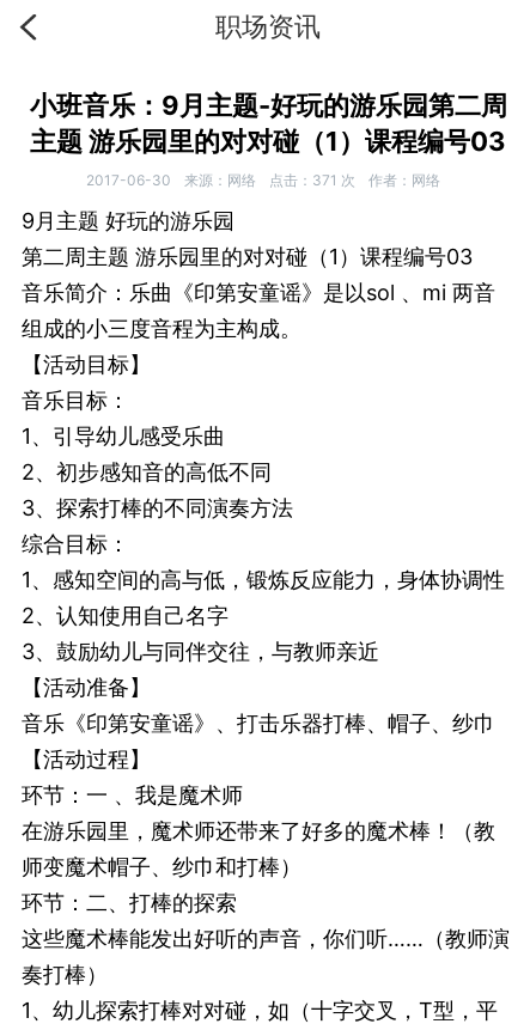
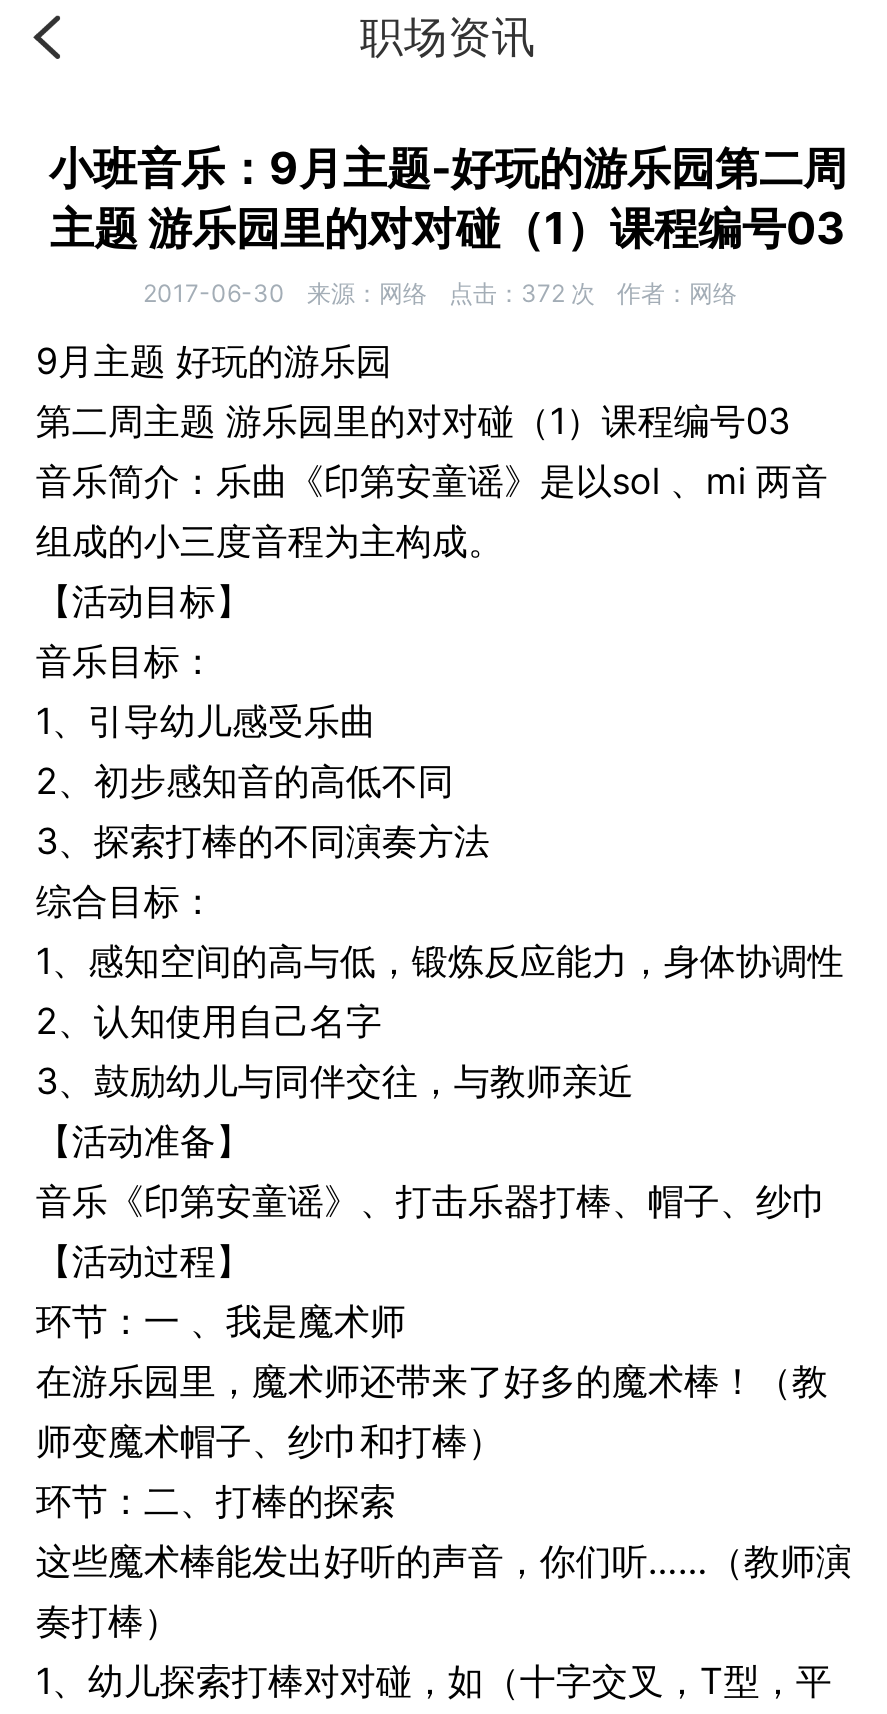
- 2017-06-30 来源：网络 点击：371次 作者：网络
+ 2017-06-30 来源：网络 点击：372次 作者：网络
